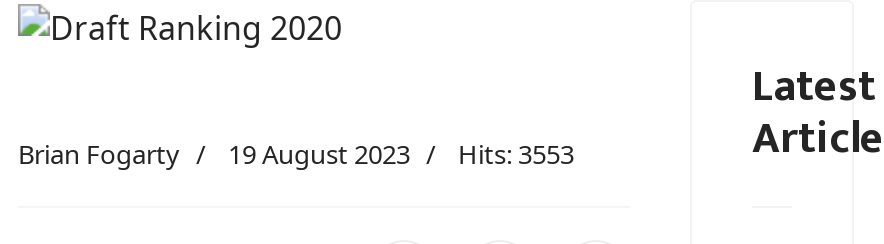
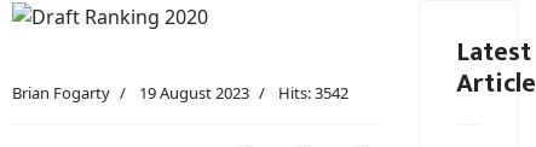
- Brian Fogarty 19 August 2023 Hits: 3553
+ Brian Fogarty 19 August 2023 Hits: 3542
